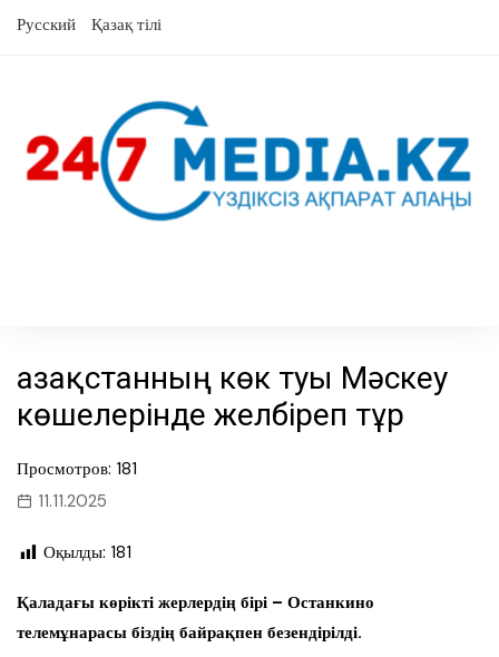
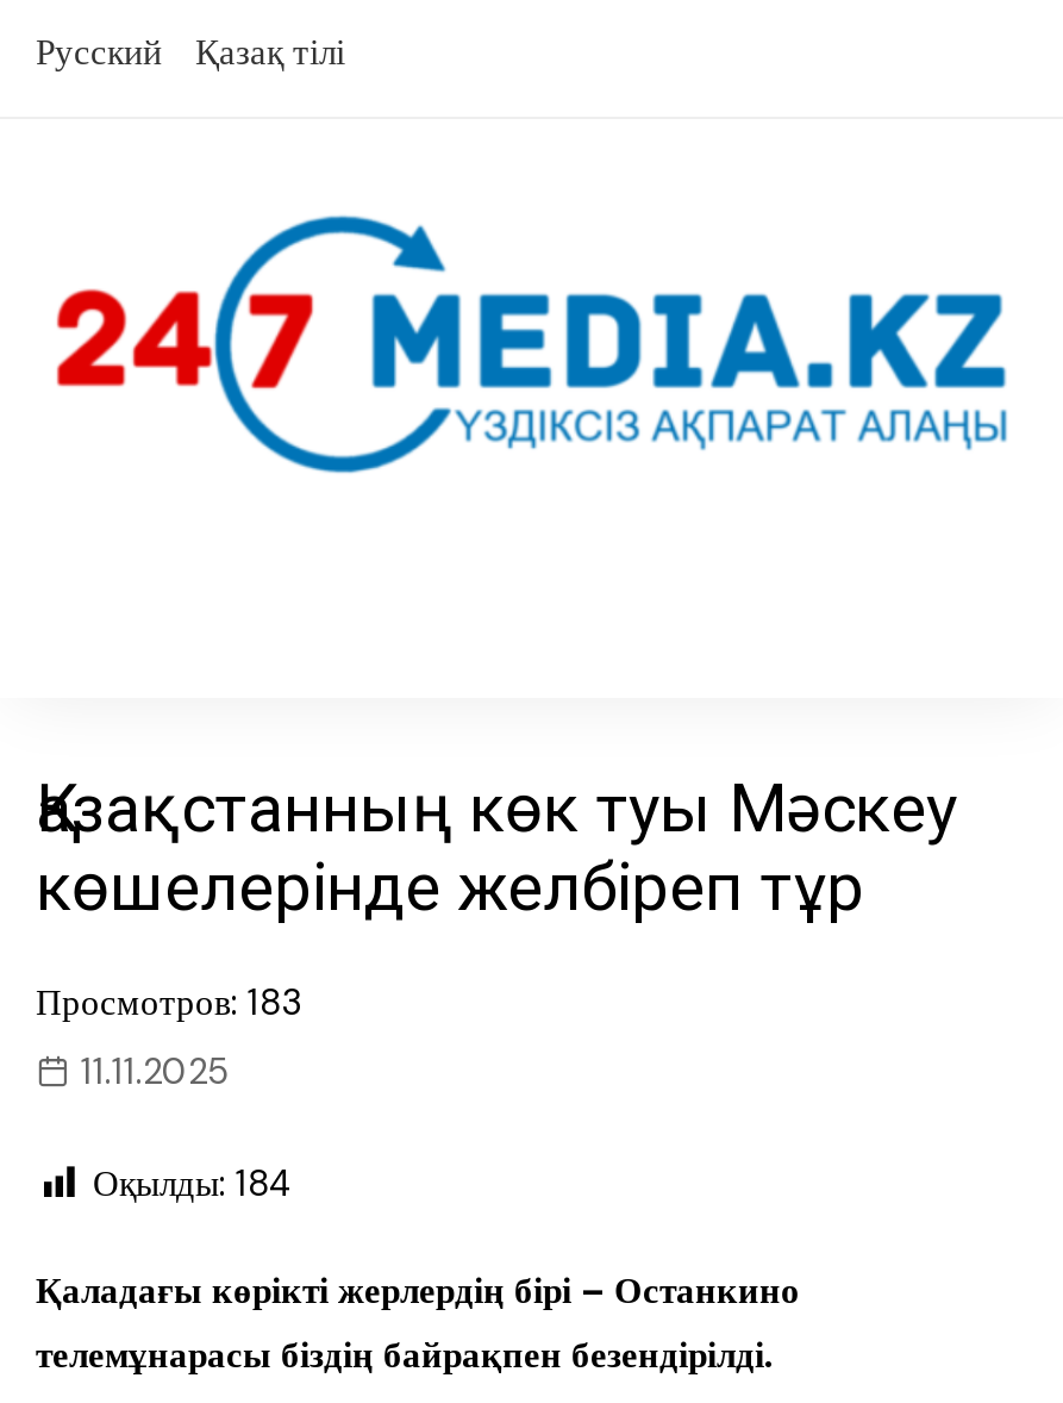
- Просмотров: 181
+ Просмотров: 183

- Оқылды: 181
+ Оқылды: 184
